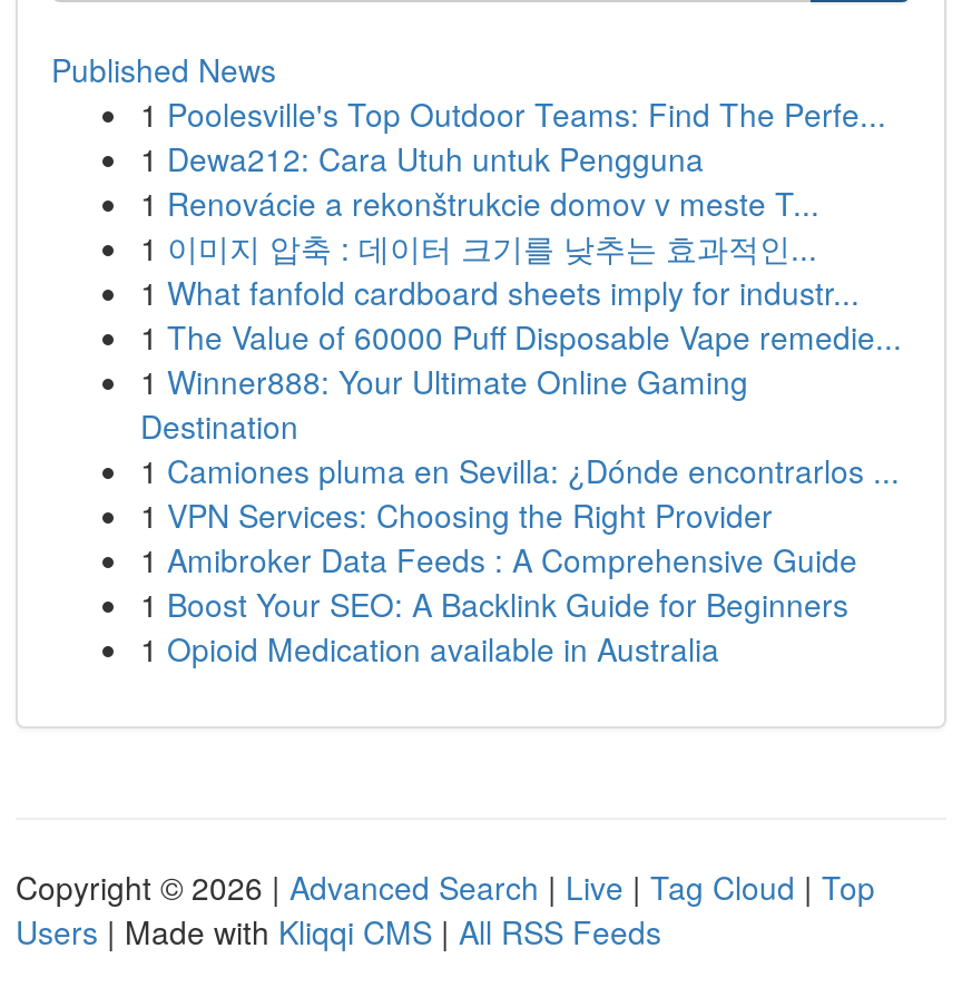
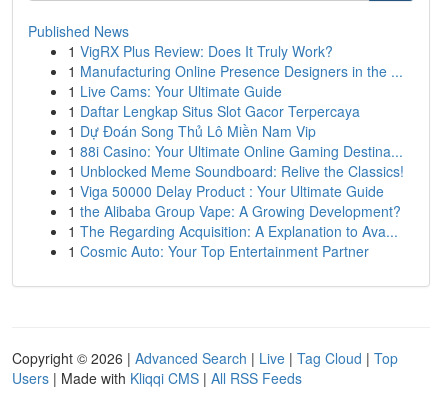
- 1 Poolesville's Top Outdoor Teams: Find The Perfe...
- 1 Dewa212: Cara Utuh untuk Pengguna
- 1 Renovácie a rekonštrukcie domov v meste T...
- 1 이미지 압축 : 데이터 크기를 낮추는 효과적인...
- 1 What fanfold cardboard sheets imply for industr...
- 1 The Value of 60000 Puff Disposable Vape remedie...
- 1 Winner888: Your Ultimate Online Gaming
- Destination
- 1 Camiones pluma en Sevilla: ¿Dónde encontrarlos ...
- 1 VPN Services: Choosing the Right Provider
- 1 Amibroker Data Feeds : A Comprehensive Guide
- 1 Boost Your SEO: A Backlink Guide for Beginners
- 1 Opioid Medication available in Australia
+ 1 VigRX Plus Review: Does It Truly Work?
+ 1 Manufacturing Online Presence Designers in the ...
+ 1 Live Cams: Your Ultimate Guide
+ 1 Daftar Lengkap Situs Slot Gacor Terpercaya
+ 1 Dự Đoán Song Thủ Lô Miền Nam Vip
+ 1 88i Casino: Your Ultimate Online Gaming Destina...
+ 1 Unblocked Meme Soundboard: Relive the Classics!
+ 1 Viga 50000 Delay Product : Your Ultimate Guide
+ 1 the Alibaba Group Vape: A Growing Development?
+ 1 The Regarding Acquisition: A Explanation to Ava...
+ 1 Cosmic Auto: Your Top Entertainment Partner
